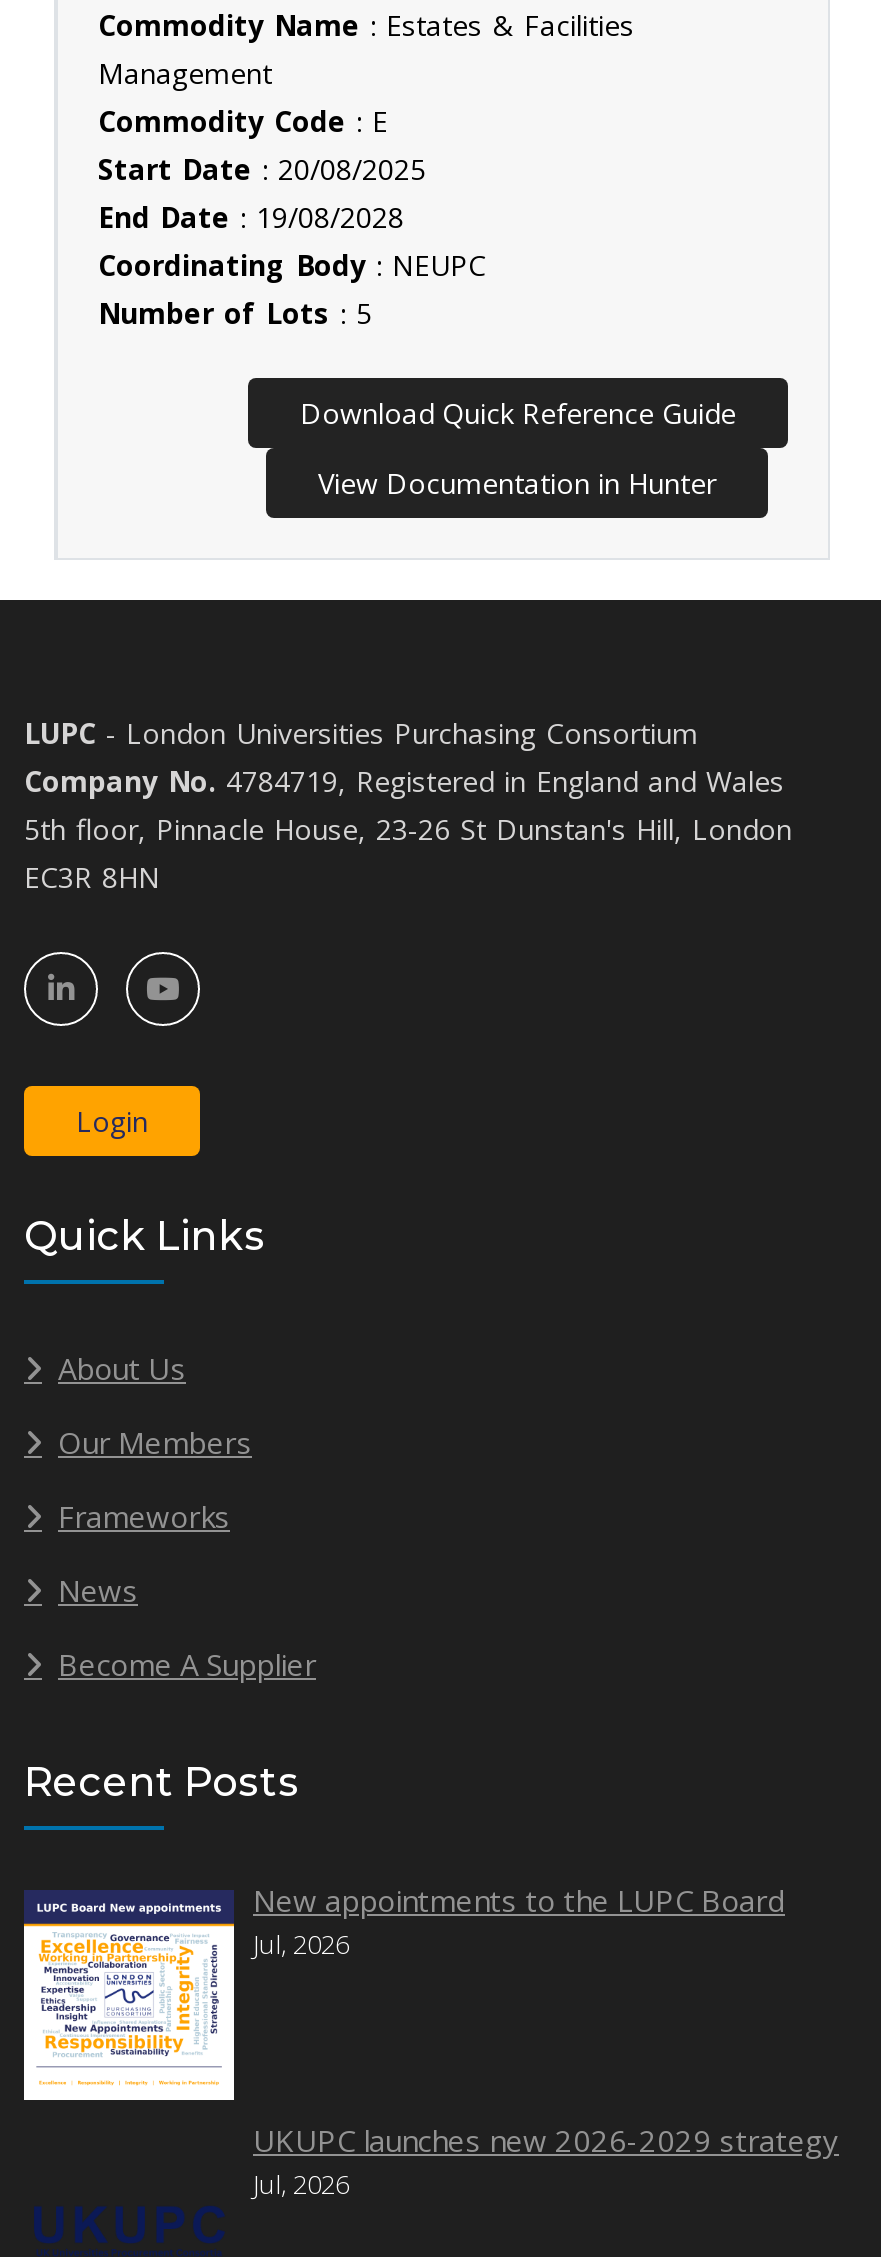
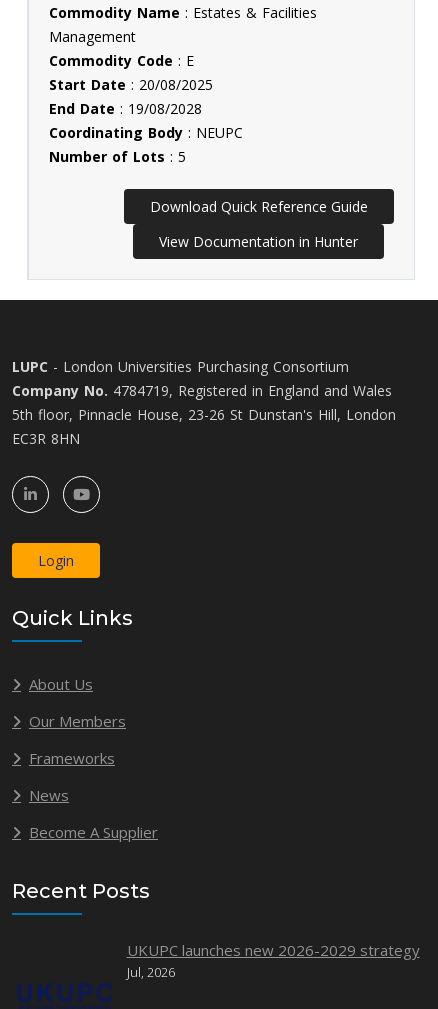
- [image]
- New appointments to the LUPC Board
- Jul, 2026
